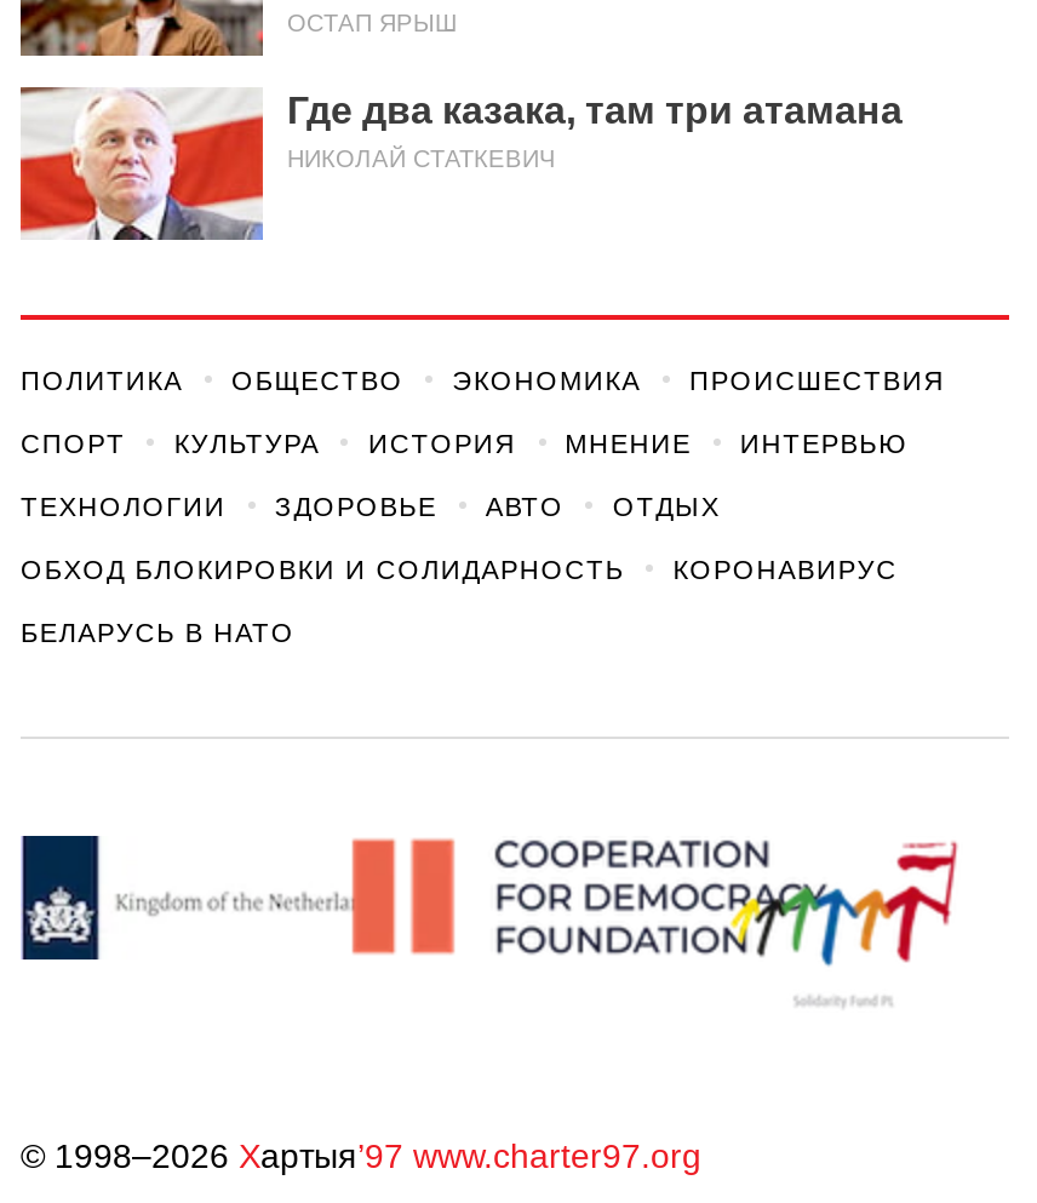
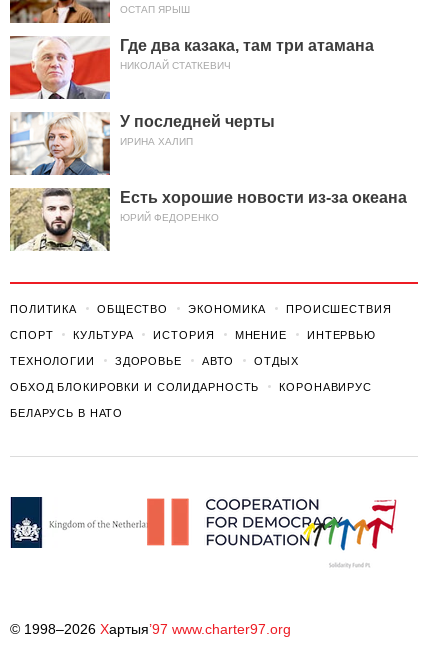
+ [image]
+ У последней черты
+ ИРИНА ХАЛИП
+ Есть хорошие новости из-за океана
+ ЮРИЙ ФЕДОРЕНКО

+ [image]
